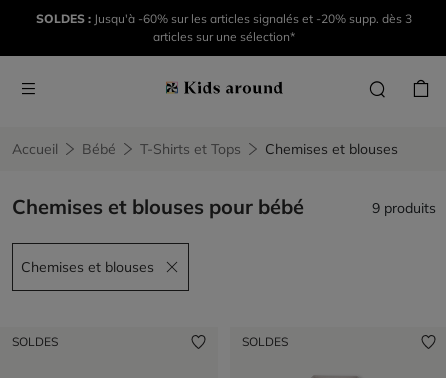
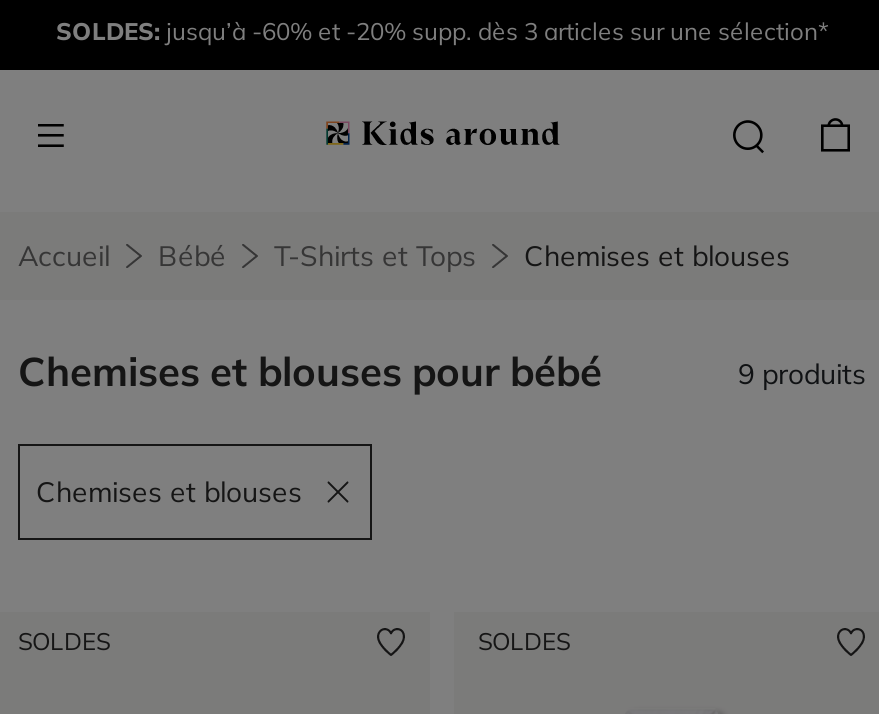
- SOLDES : Jusqu'à -60% sur les articles signalés et -20% supp. dès 3
- articles sur une sélection*
+ SOLDES: jusqu’à -60% et -20% supp. dès 3 articles sur une sélection*
